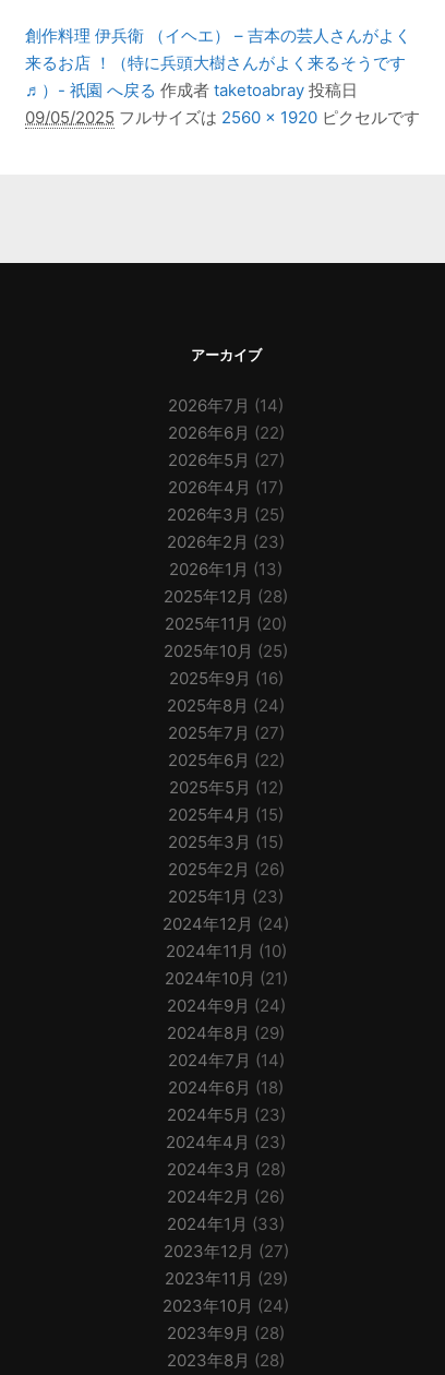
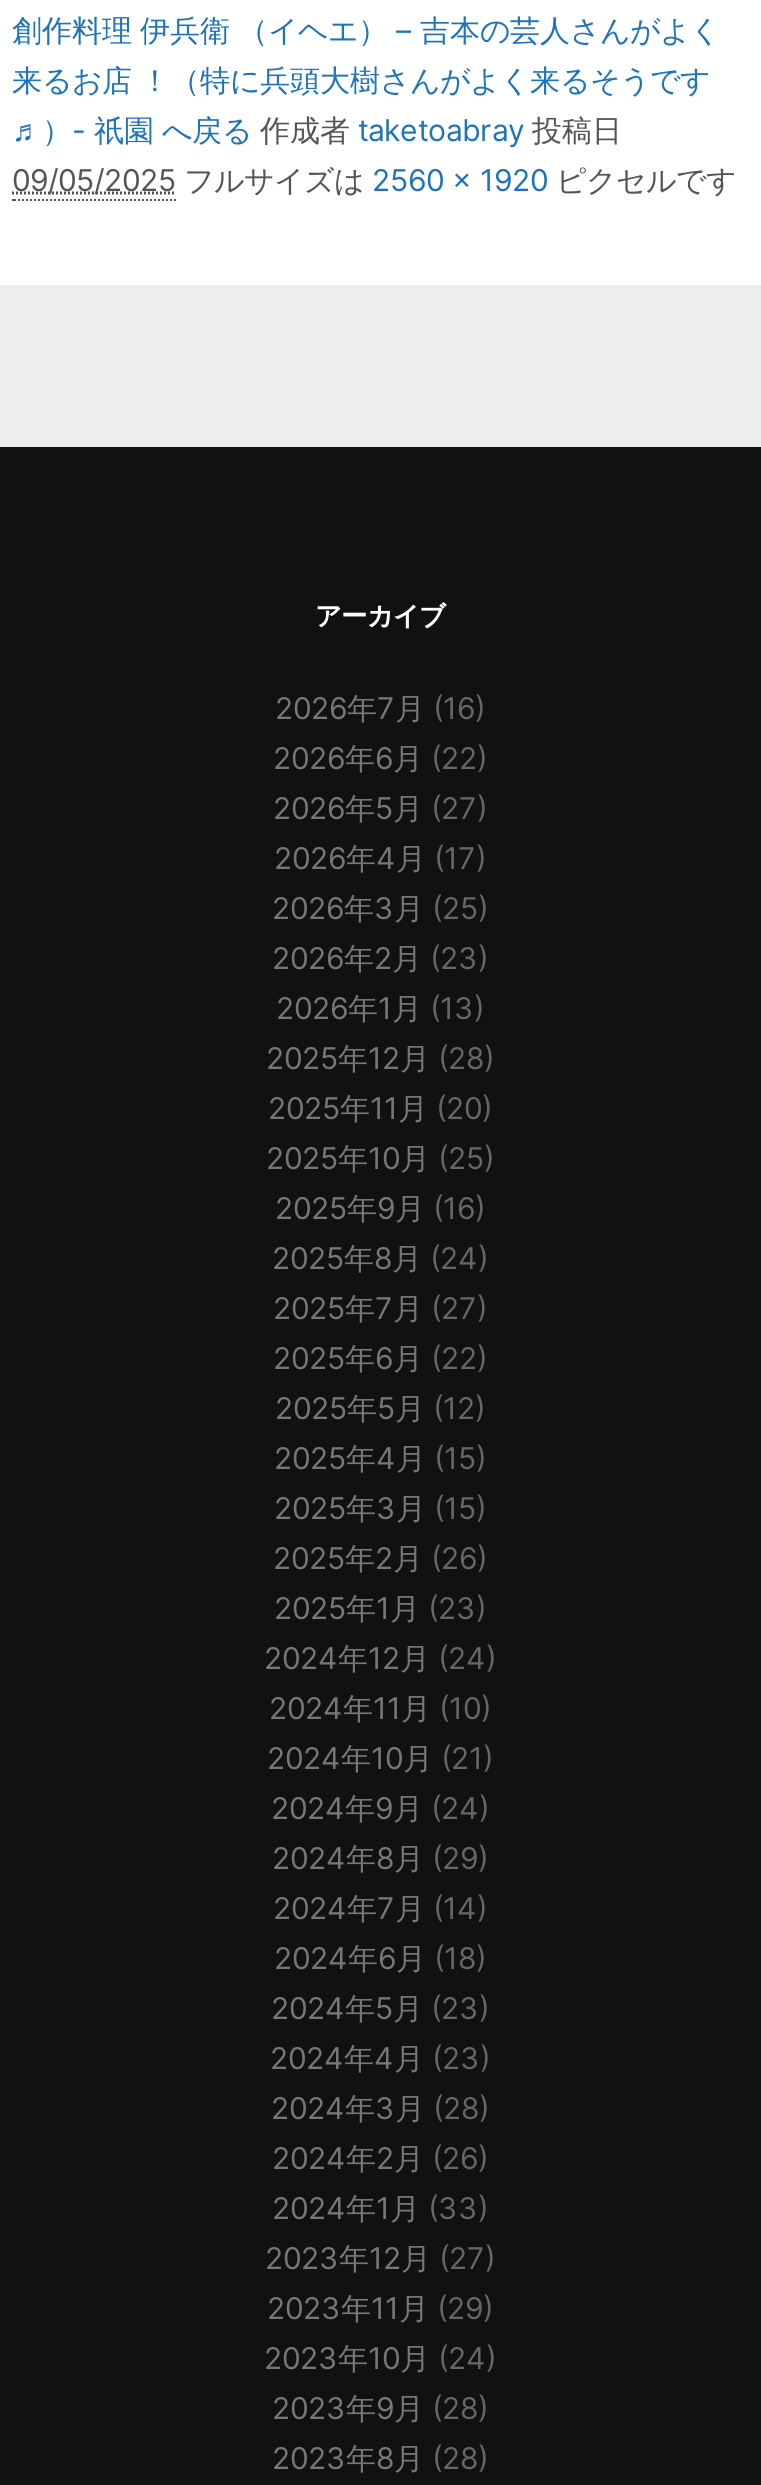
- 2026年7月(14)
+ 2026年7月(16)
